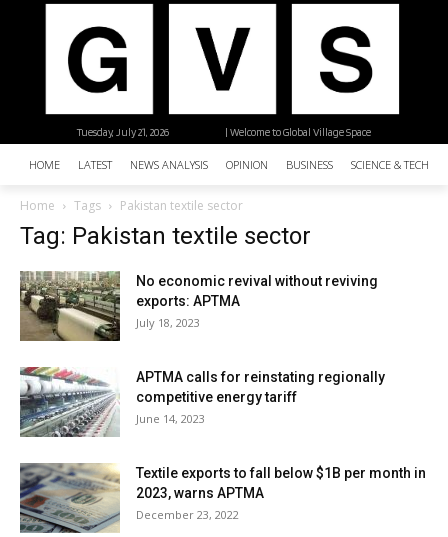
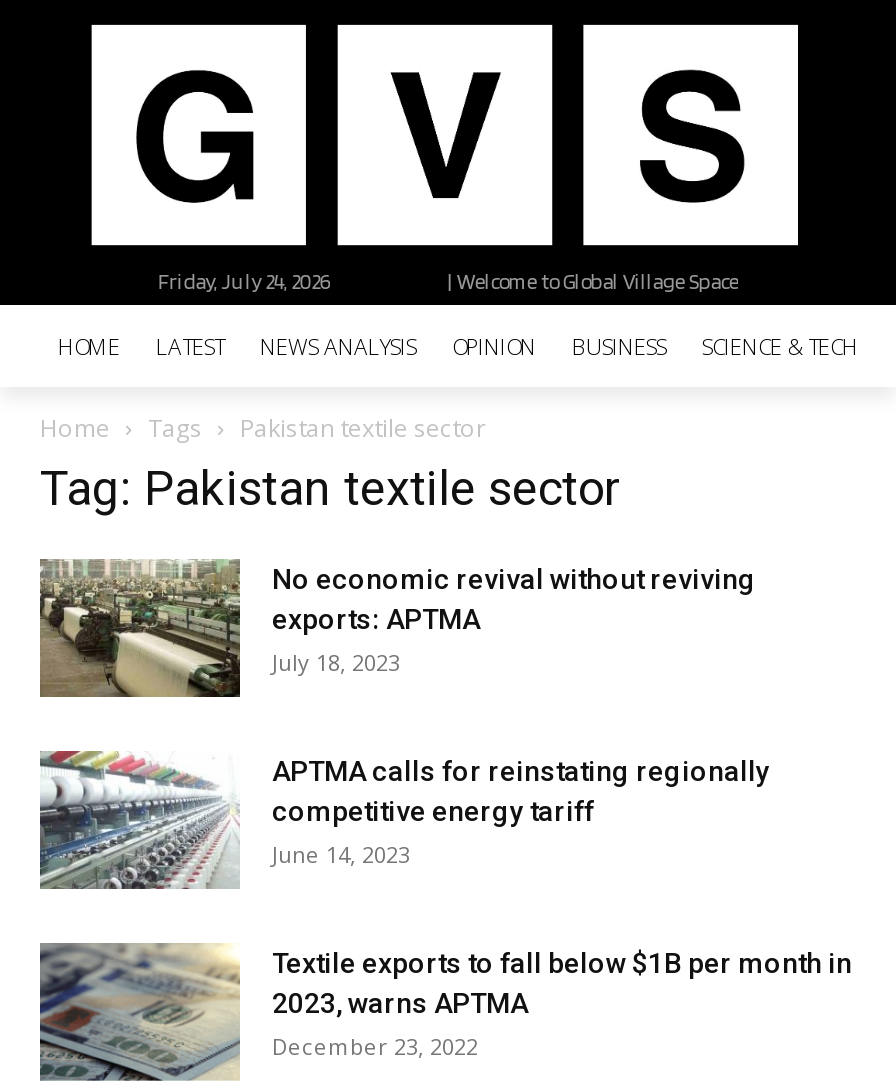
- Tuesday, July 21, 2026
+ Friday, July 24, 2026
